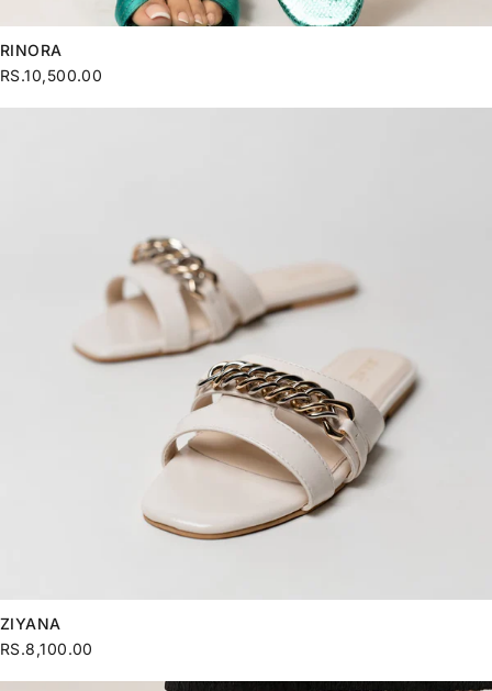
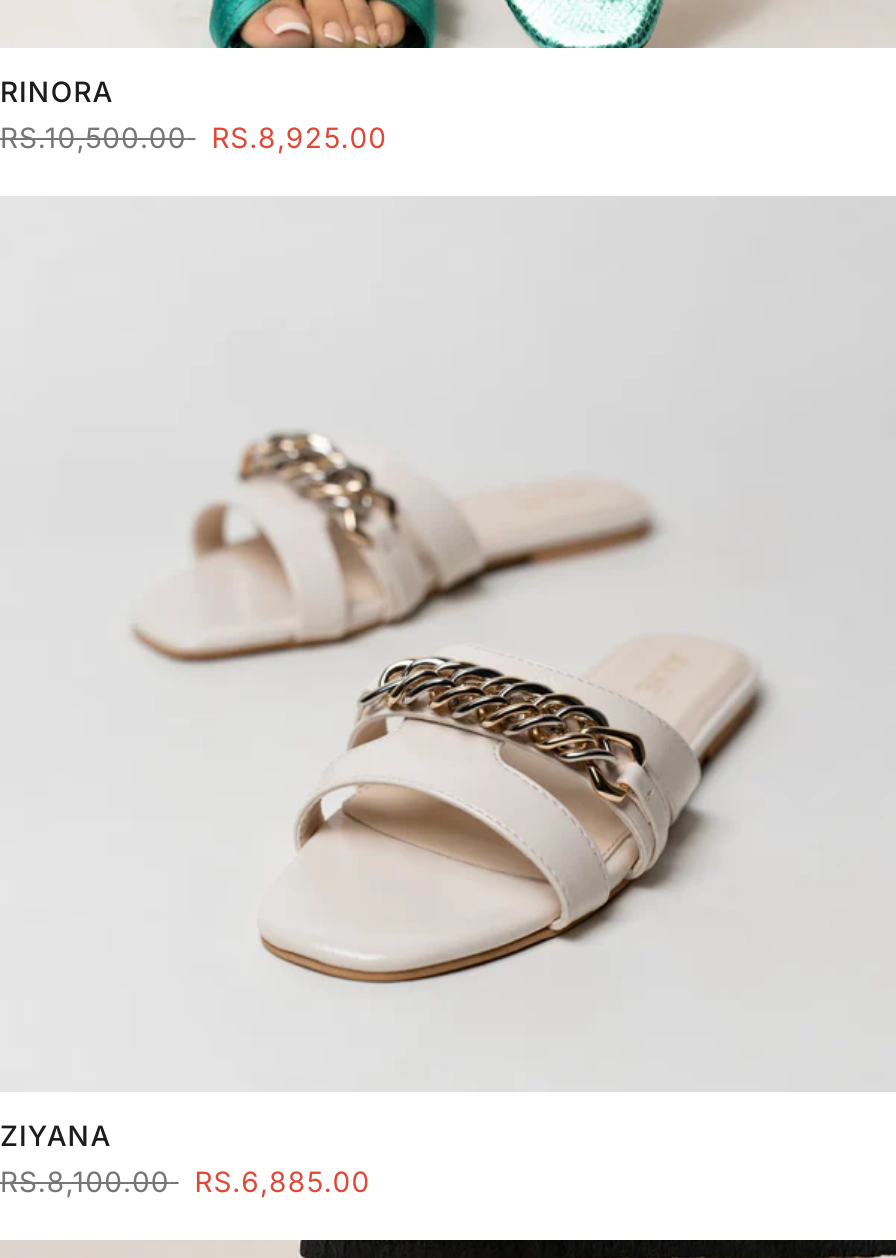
+ RS.8,925.00

+ RS.6,885.00
